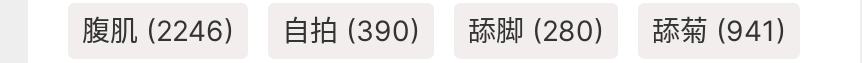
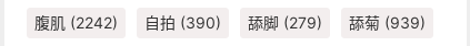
- 腹肌(2246)
+ 腹肌(2242)

- 舔脚(280)
+ 舔脚(279)

- 舔菊(941)
+ 舔菊(939)
